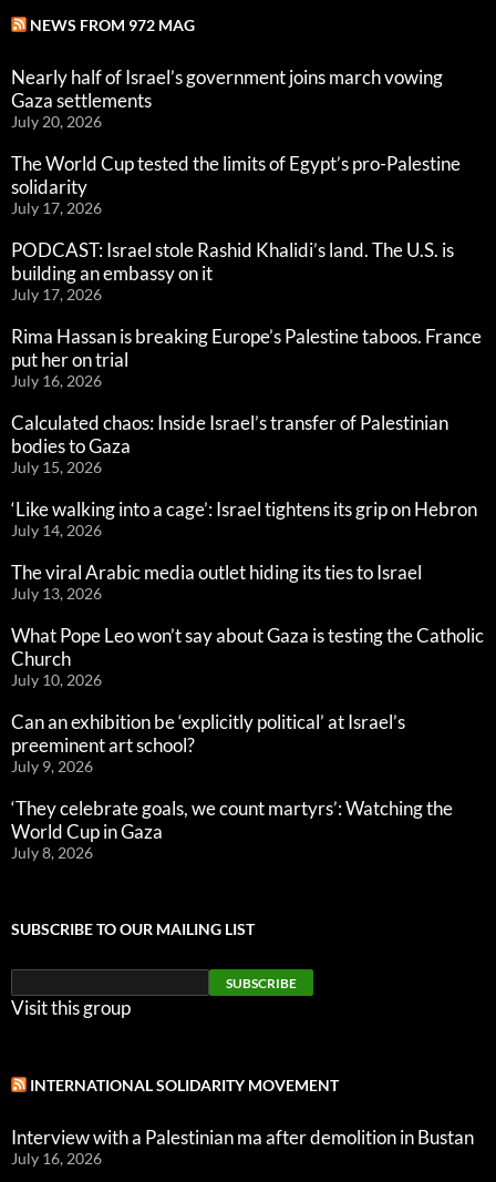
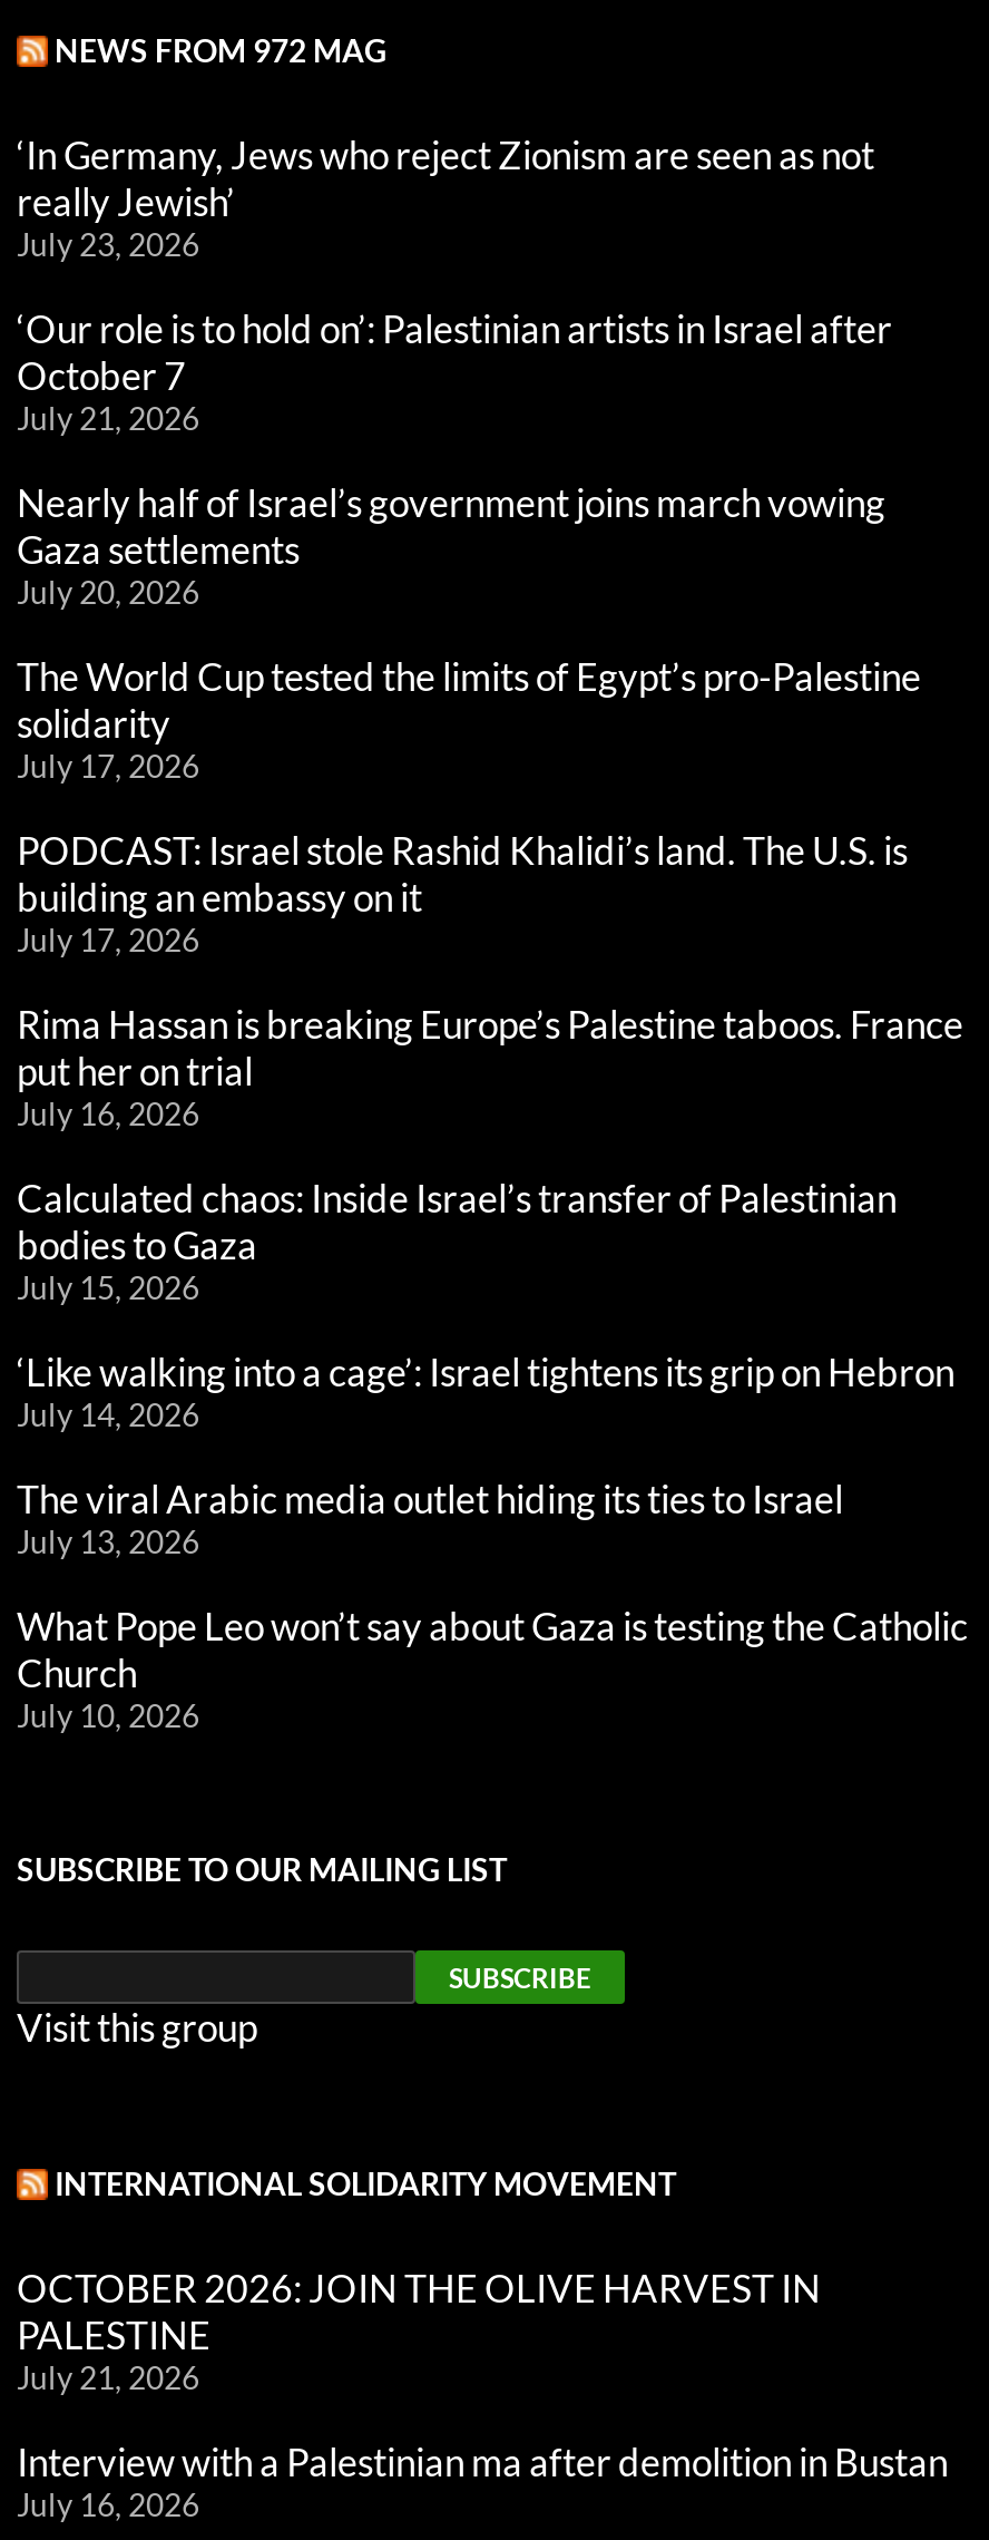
+ ‘In Germany, Jews who reject Zionism are seen as not
+ really Jewish’
+ July 23, 2026
+ ‘Our role is to hold on’: Palestinian artists in Israel after
+ October 7
+ July 21, 2026

moved down: Nearly half of Israel’s government joins march vowing | Gaza settlements | July 20, 2026 | ... | Church | July 10, 2026

- Can an exhibition be ‘explicitly political’ at Israel’s
- preeminent art school?
- July 9, 2026
- ‘They celebrate goals, we count martyrs’: Watching the
- World Cup in Gaza
- July 8, 2026

+ OCTOBER 2026: JOIN THE OLIVE HARVEST IN
+ PALESTINE
+ July 21, 2026
